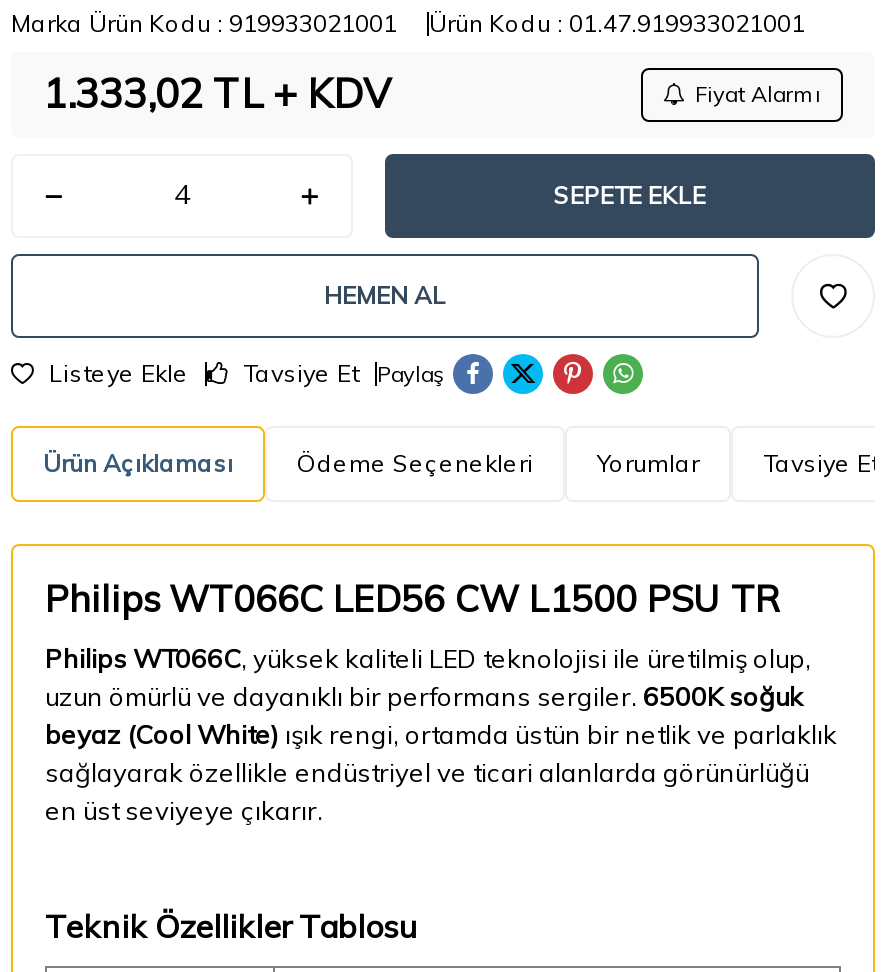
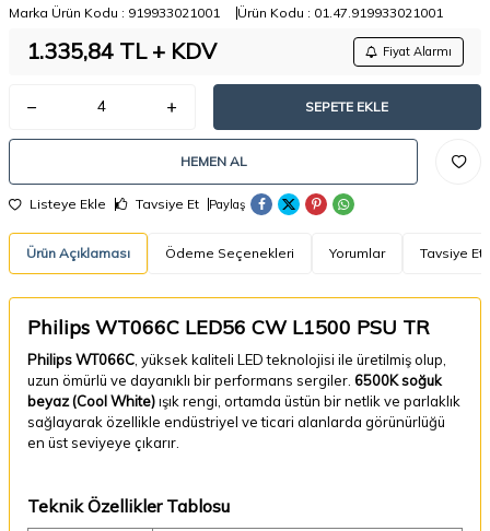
- 1.333,02 TL + KDV
+ 1.335,84 TL + KDV
